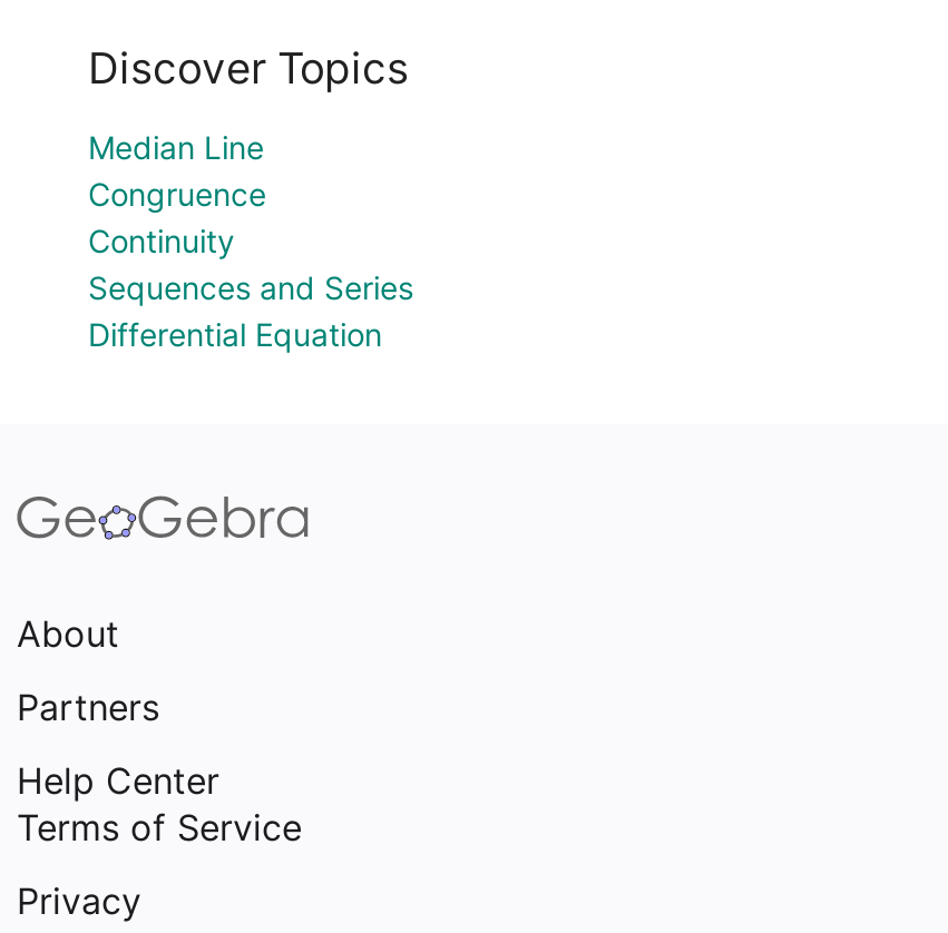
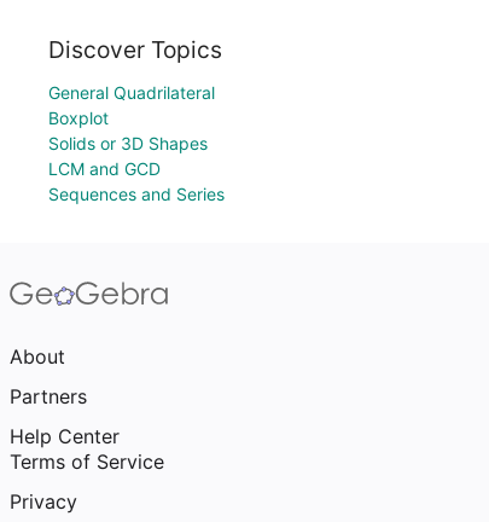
- Median Line
- Congruence
- Continuity
+ General Quadrilateral
+ Boxplot
+ Solids or 3D Shapes
+ LCM and GCD

moved down: Sequences and Series

- Differential Equation
